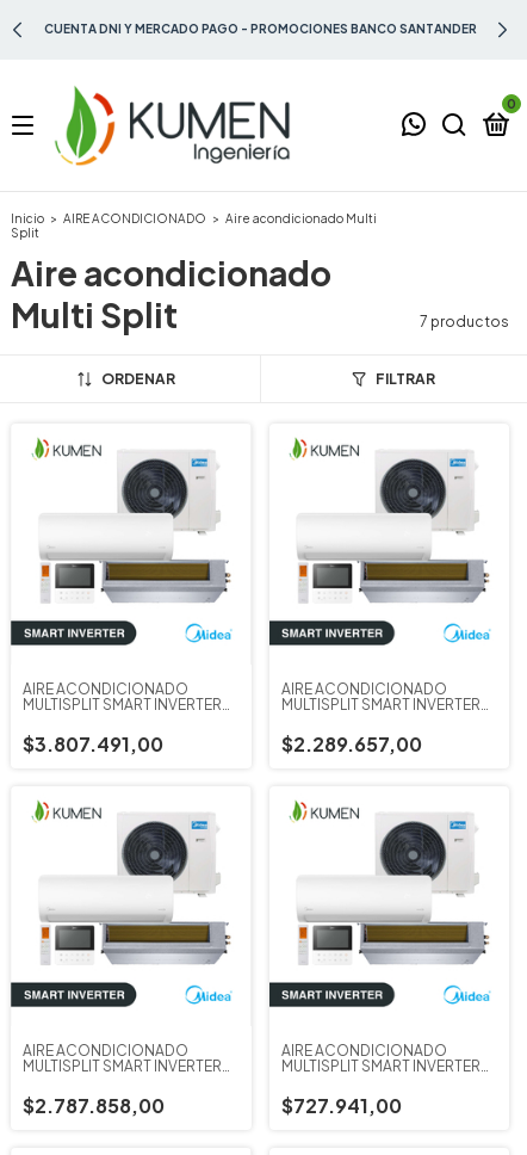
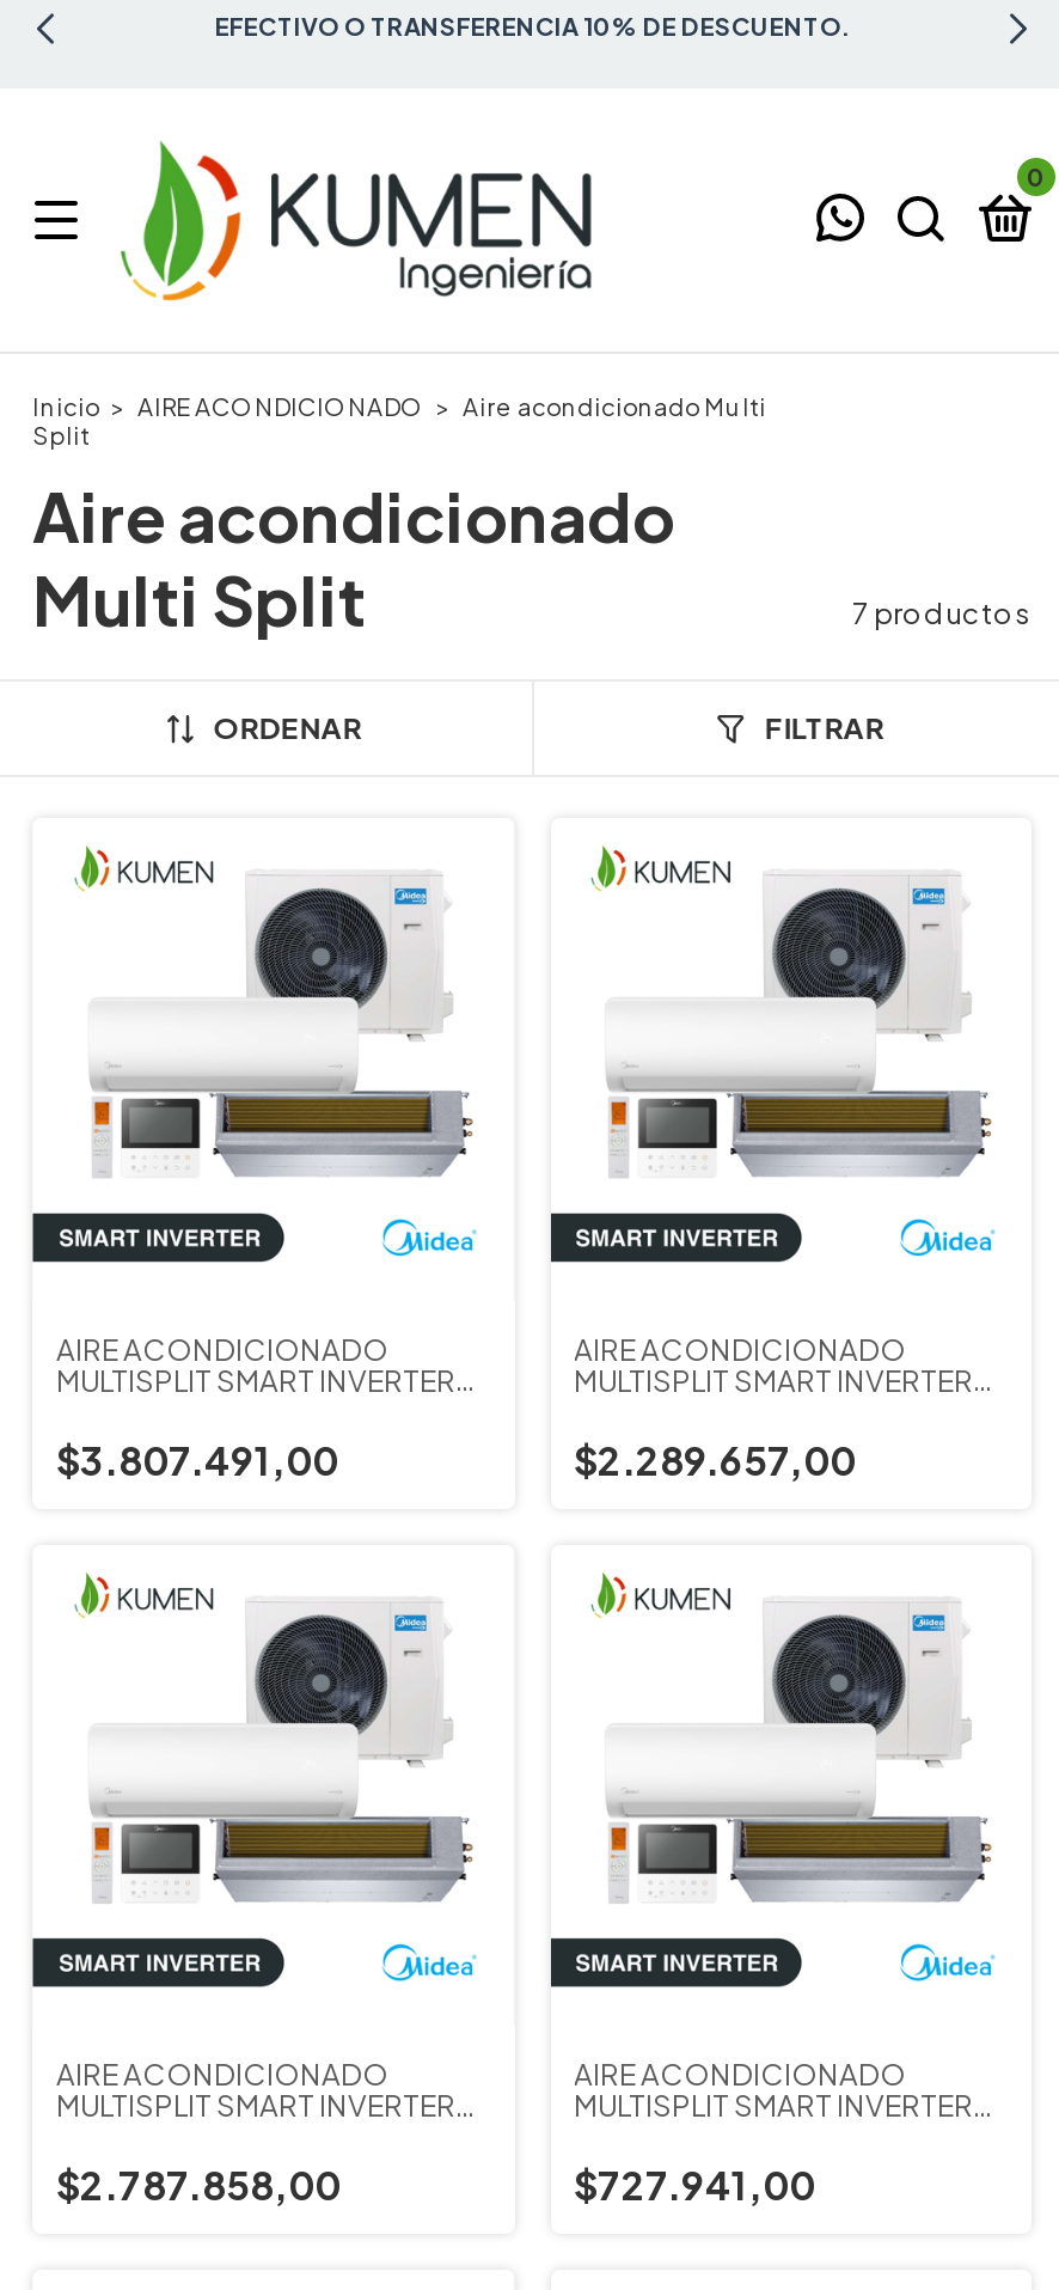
- CUENTA DNI Y MERCADO PAGO - PROMOCIONES BANCO SANTANDER
+ EFECTIVO O TRANSFERENCIA 10% DE DESCUENTO.
